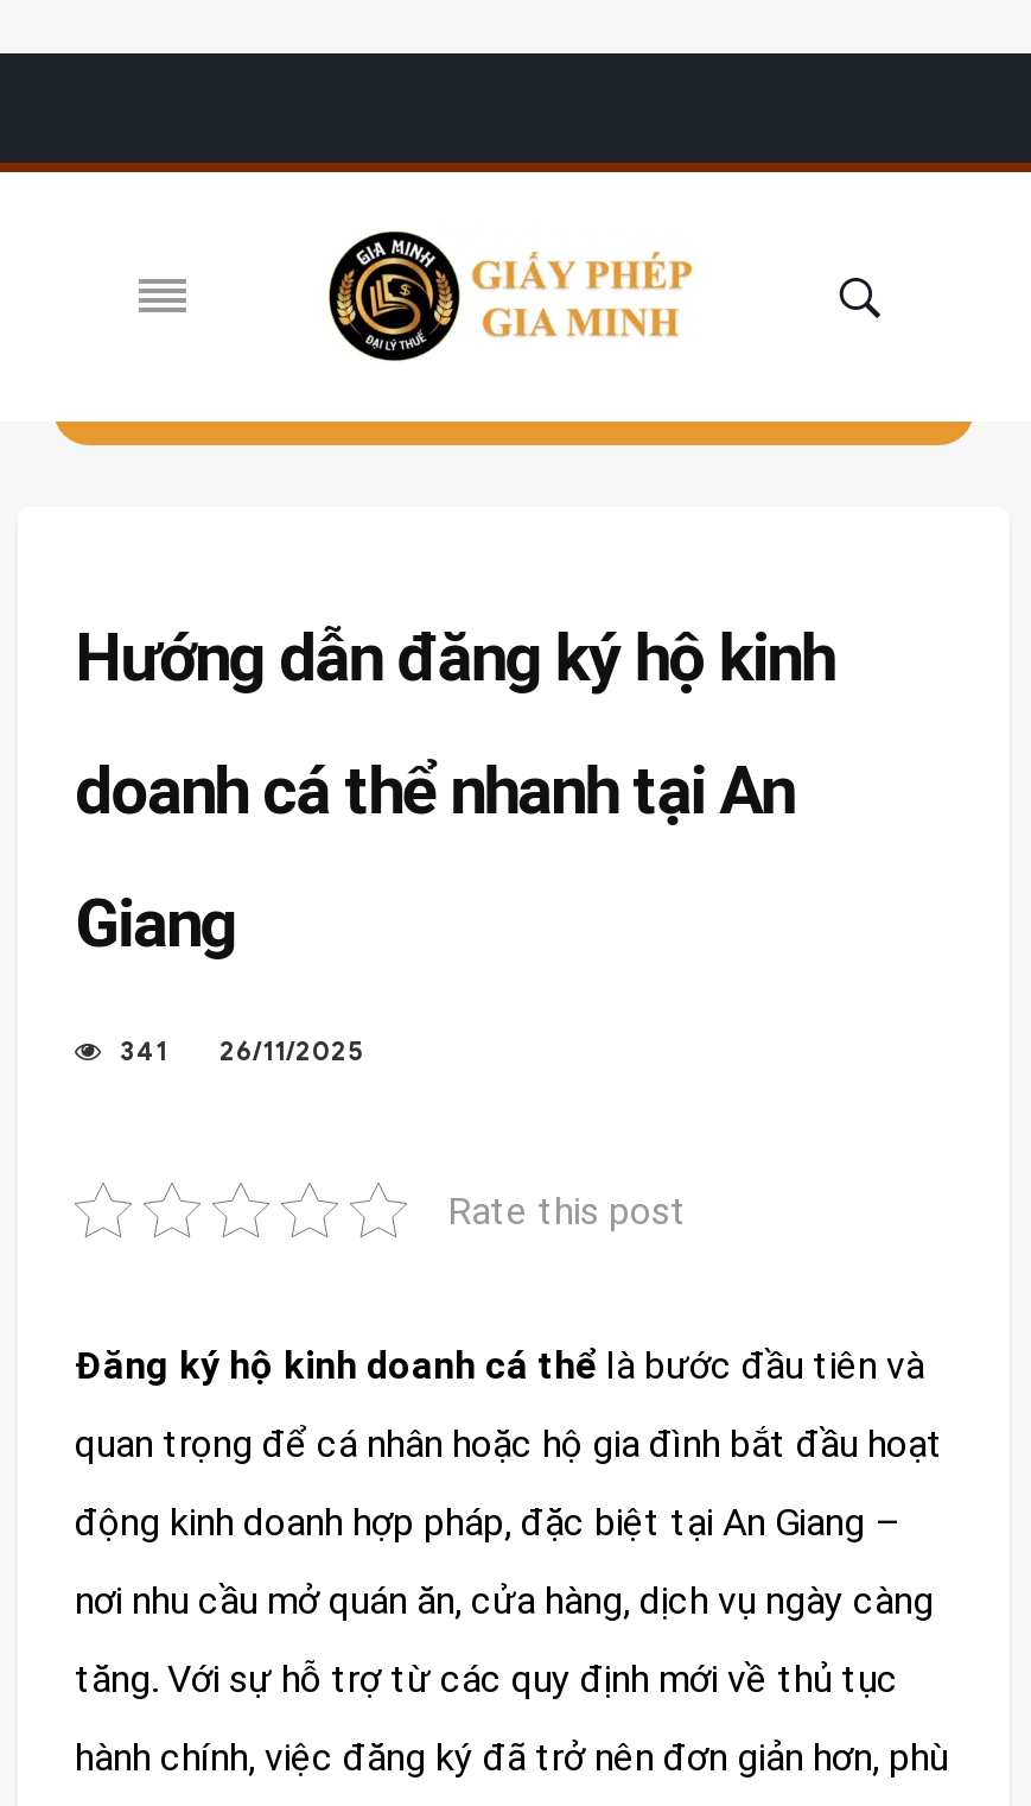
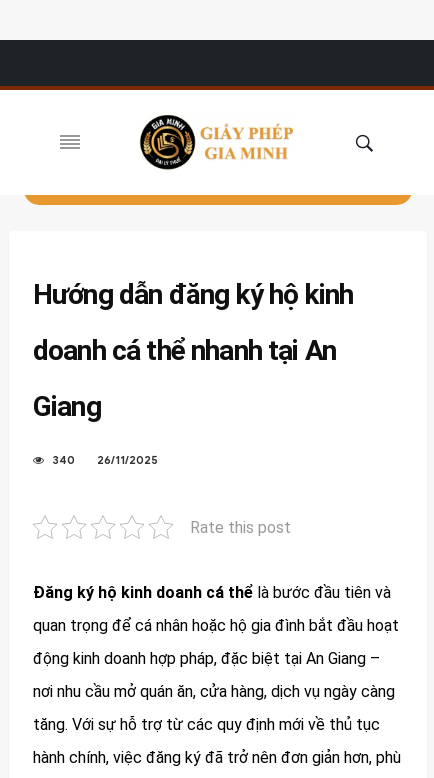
- 341 26/11/2025
+ 340 26/11/2025
